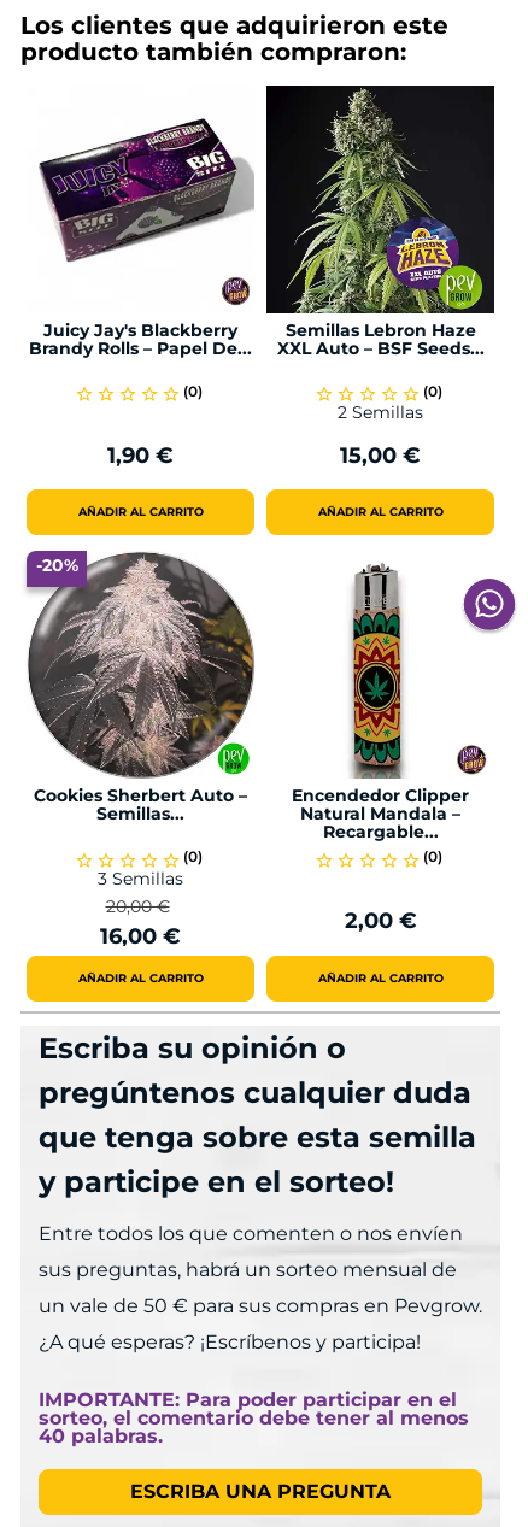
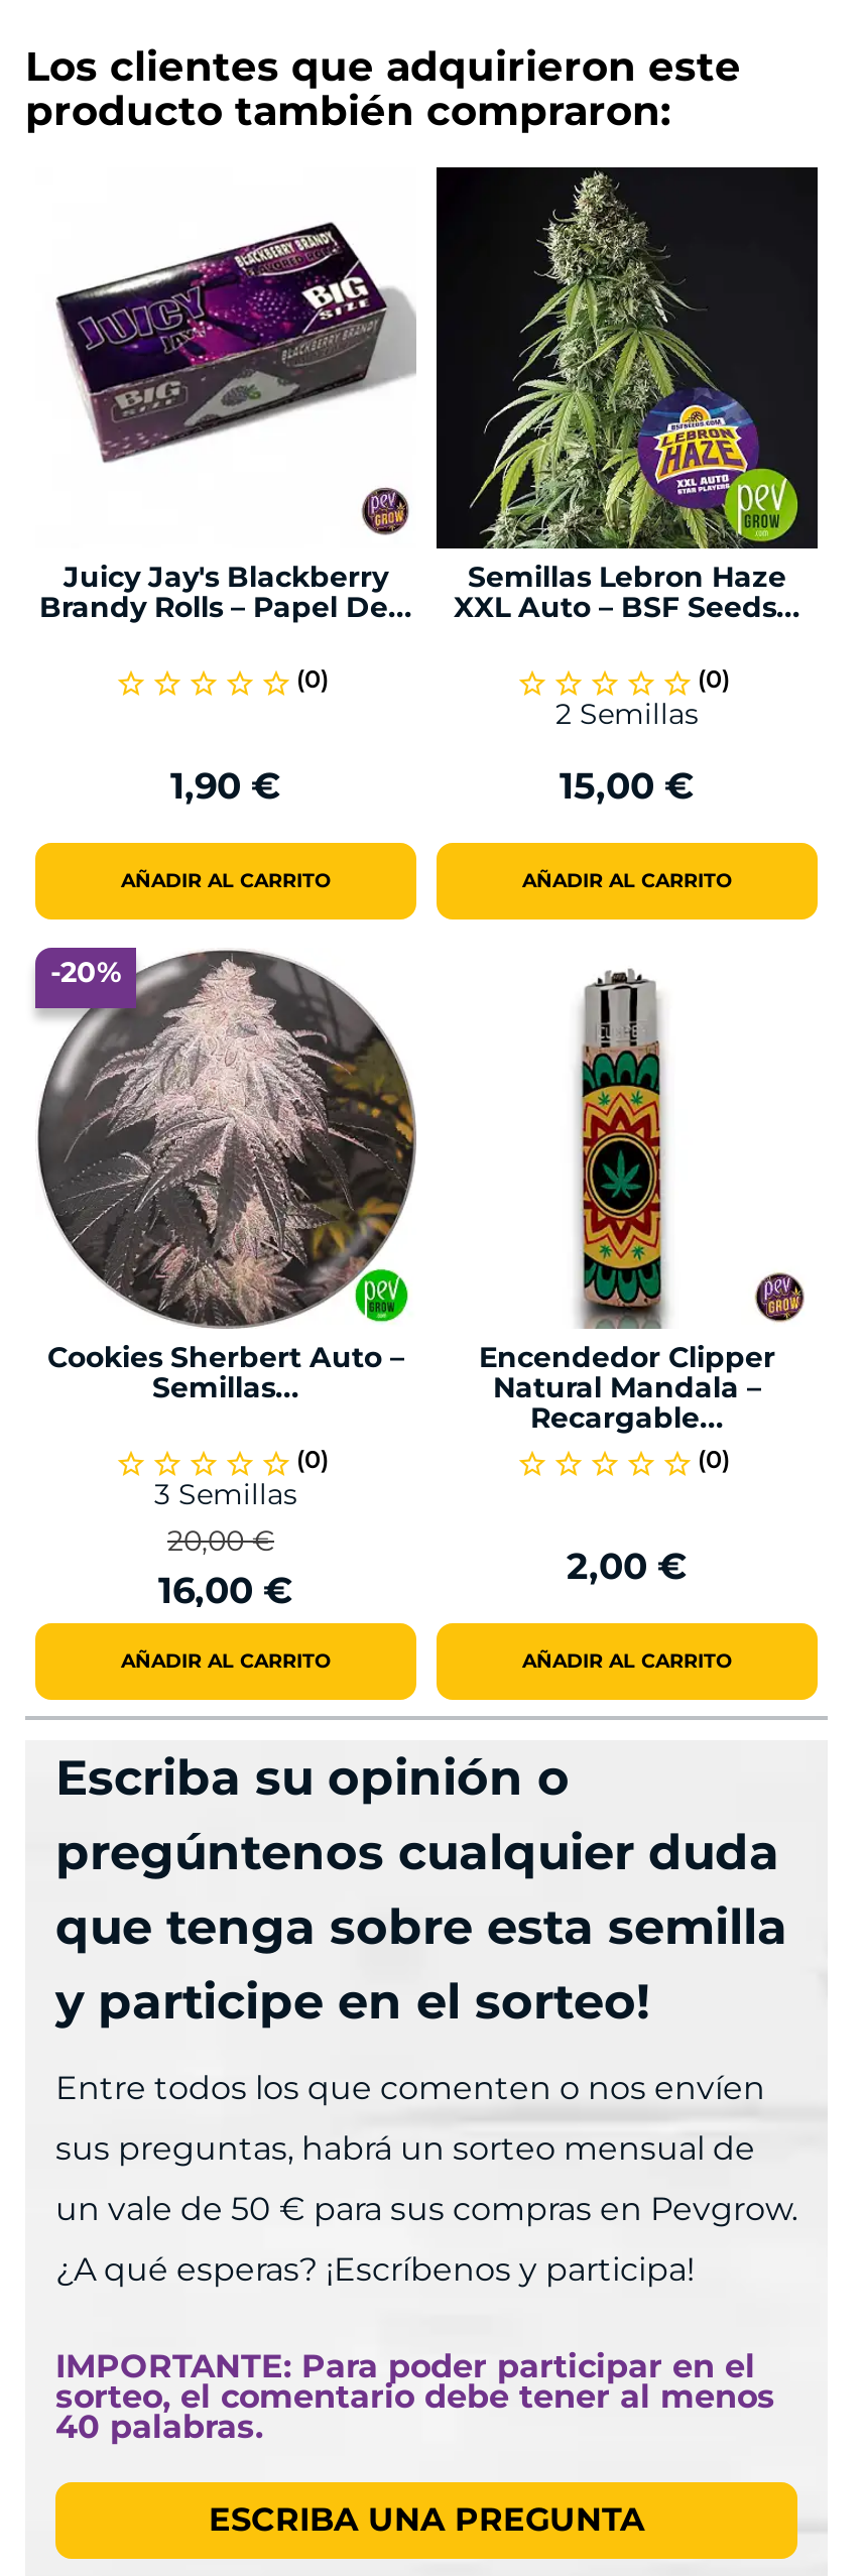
- [image]
